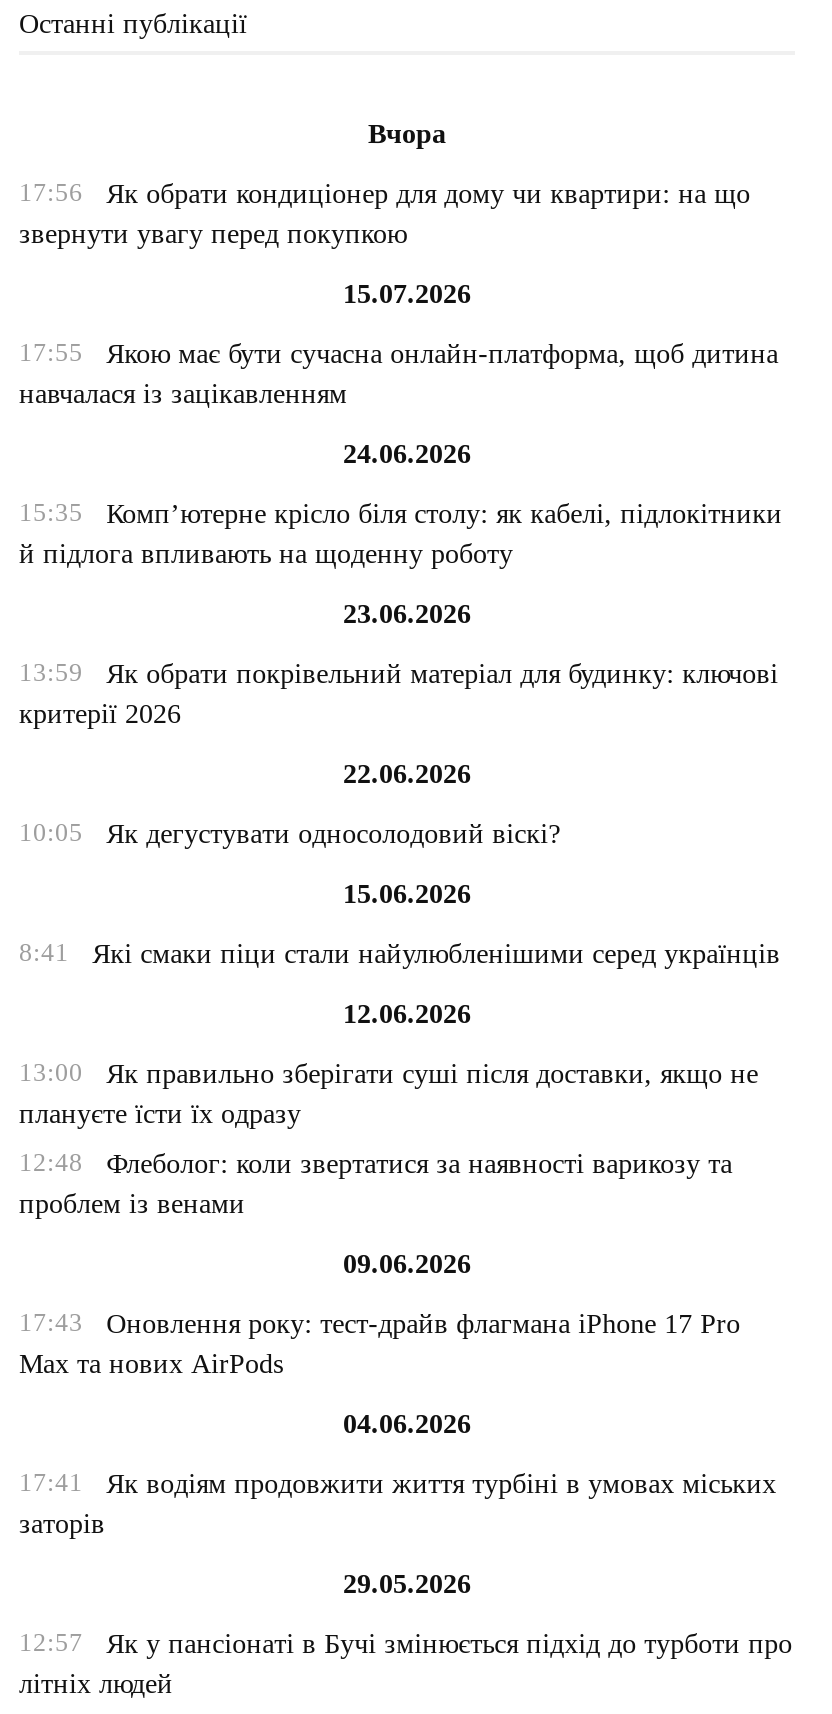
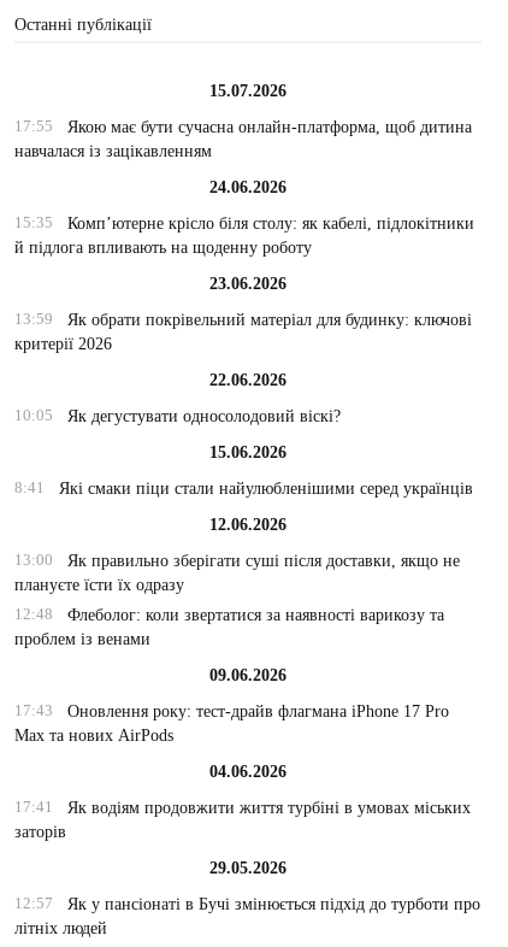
- Вчора
- 17:56
- Як обрати кондиціонер для дому чи квартири: на що
- звернути увагу перед покупкою
